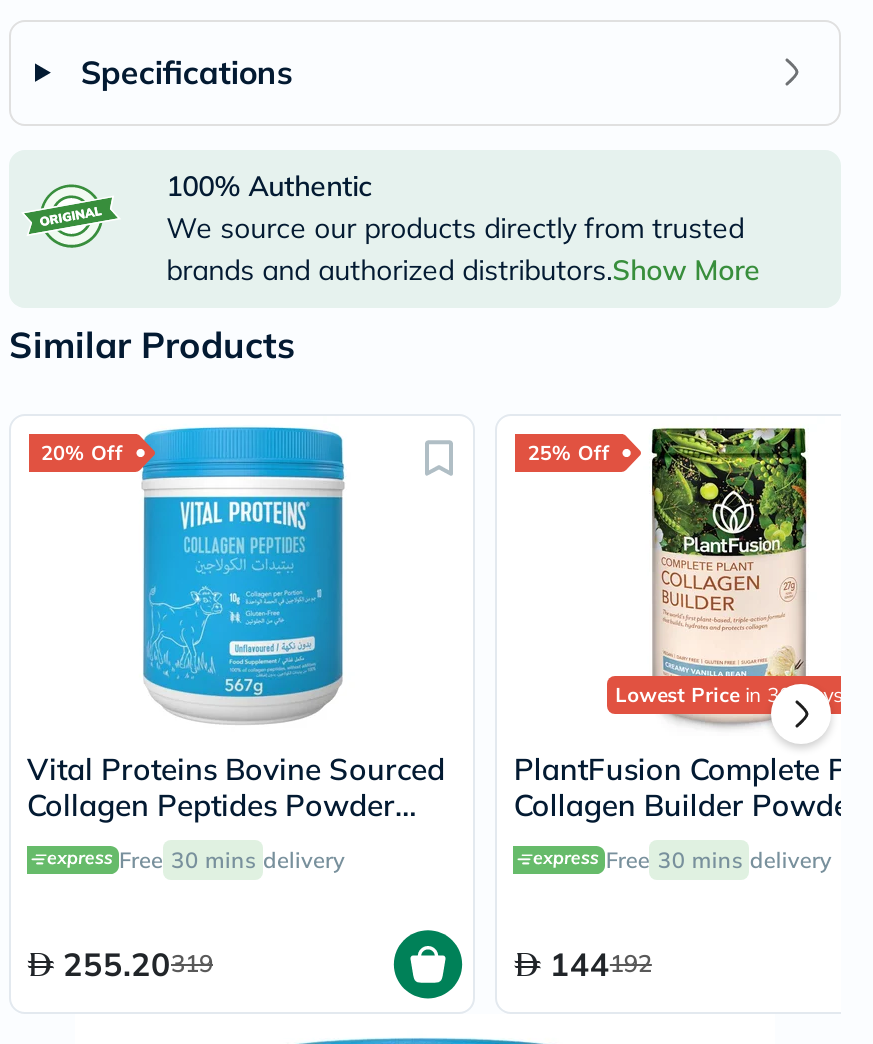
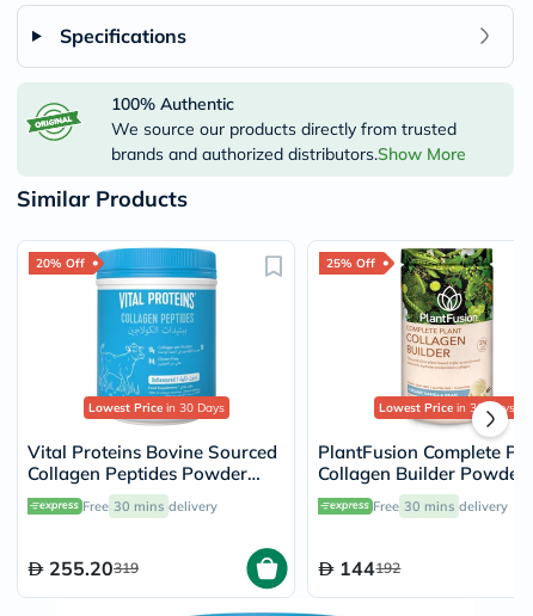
+ Lowest Price in 30 Days
